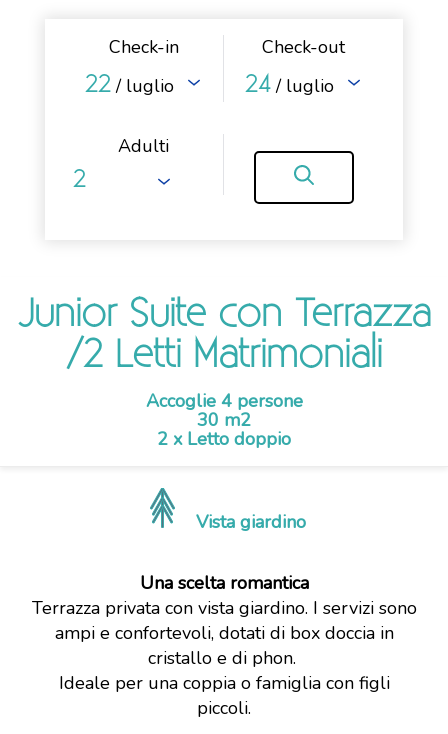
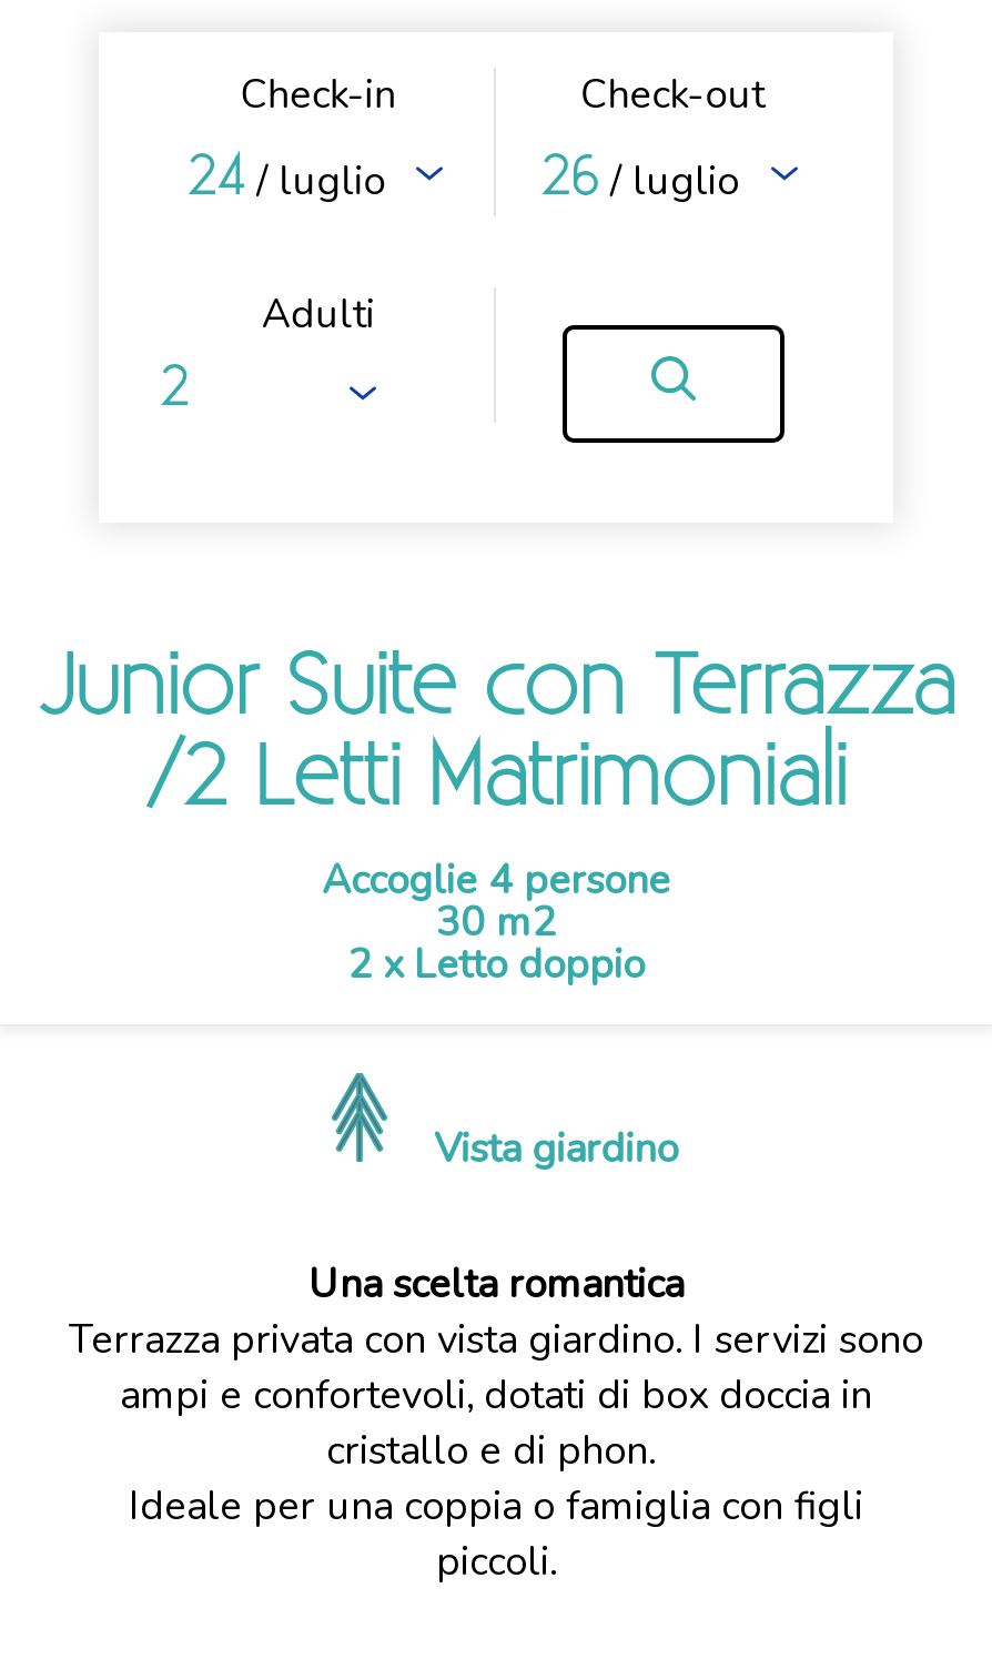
- 22 / luglio
+ 24 / luglio

- 24 / luglio
+ 26 / luglio
